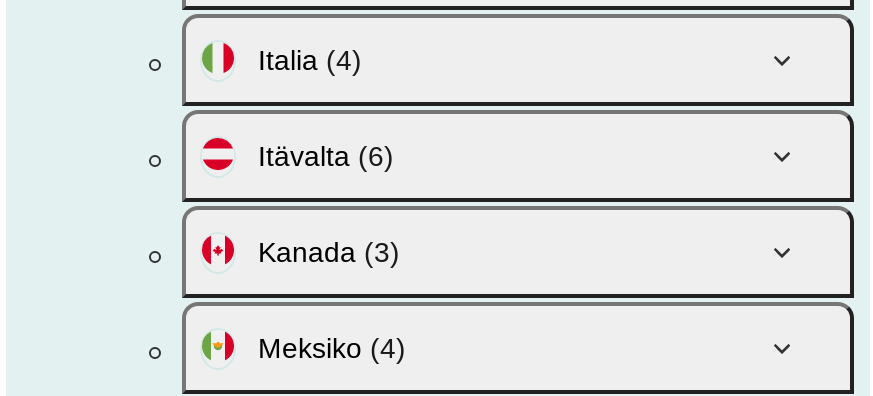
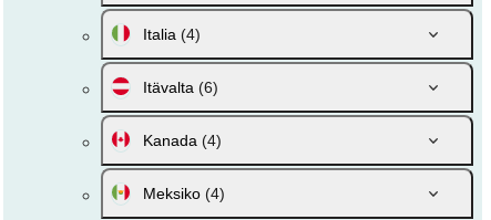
- Kanada (3)
+ Kanada (4)
